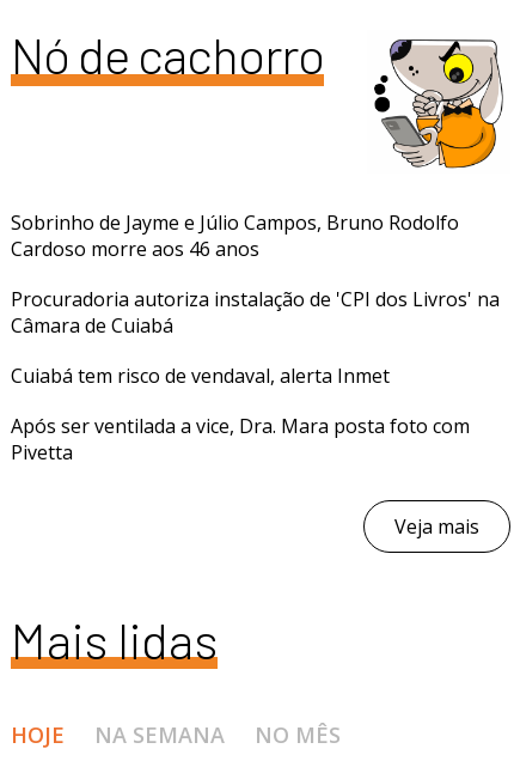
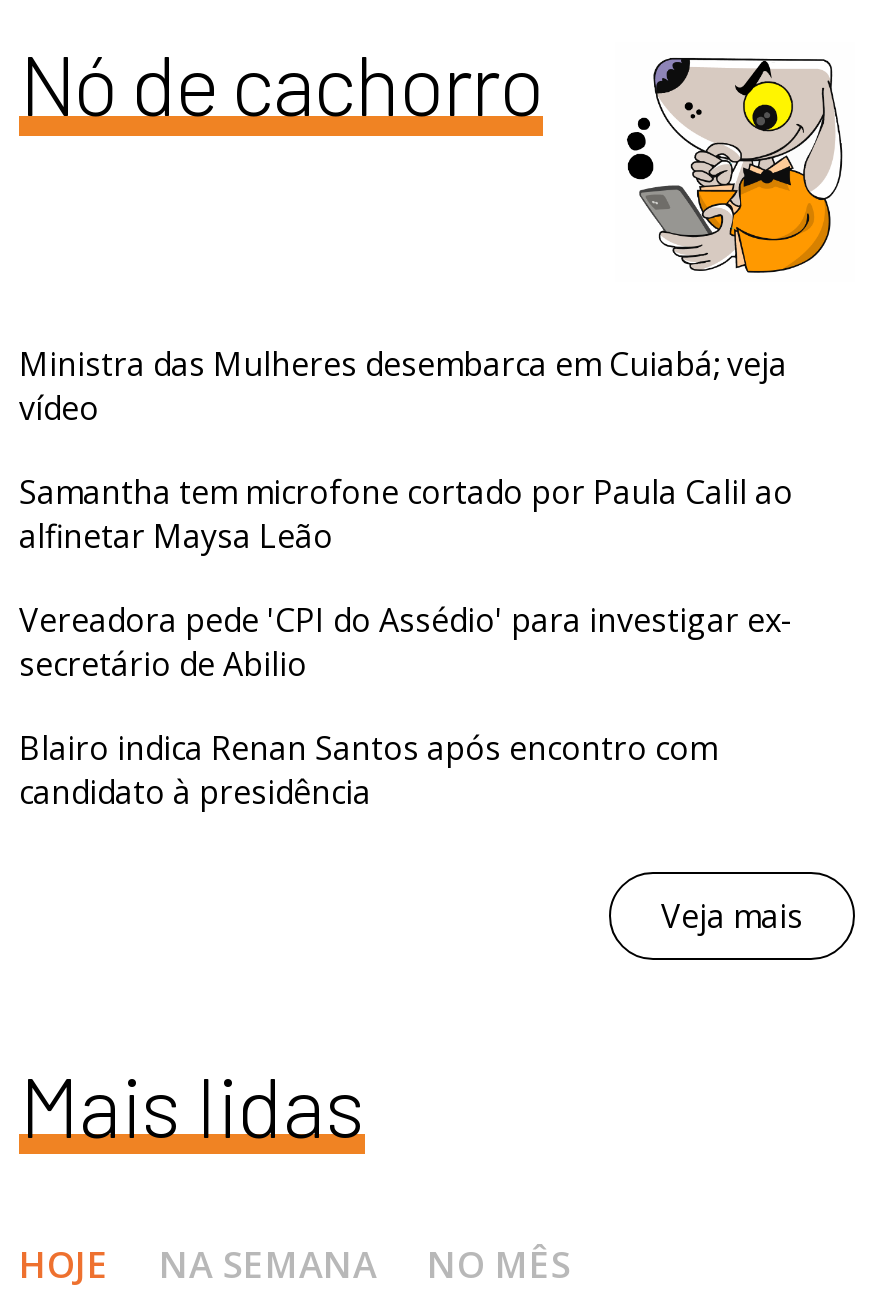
- Sobrinho de Jayme e Júlio Campos, Bruno Rodolfo
- Cardoso morre aos 46 anos
+ Ministra das Mulheres desembarca em Cuiabá; veja
+ vídeo

- Procuradoria autoriza instalação de 'CPI dos Livros' na
- Câmara de Cuiabá
+ Samantha tem microfone cortado por Paula Calil ao
+ alfinetar Maysa Leão

- Cuiabá tem risco de vendaval, alerta Inmet
+ Vereadora pede 'CPI do Assédio' para investigar ex-
+ secretário de Abilio

- Após ser ventilada a vice, Dra. Mara posta foto com
- Pivetta
+ Blairo indica Renan Santos após encontro com
+ candidato à presidência
